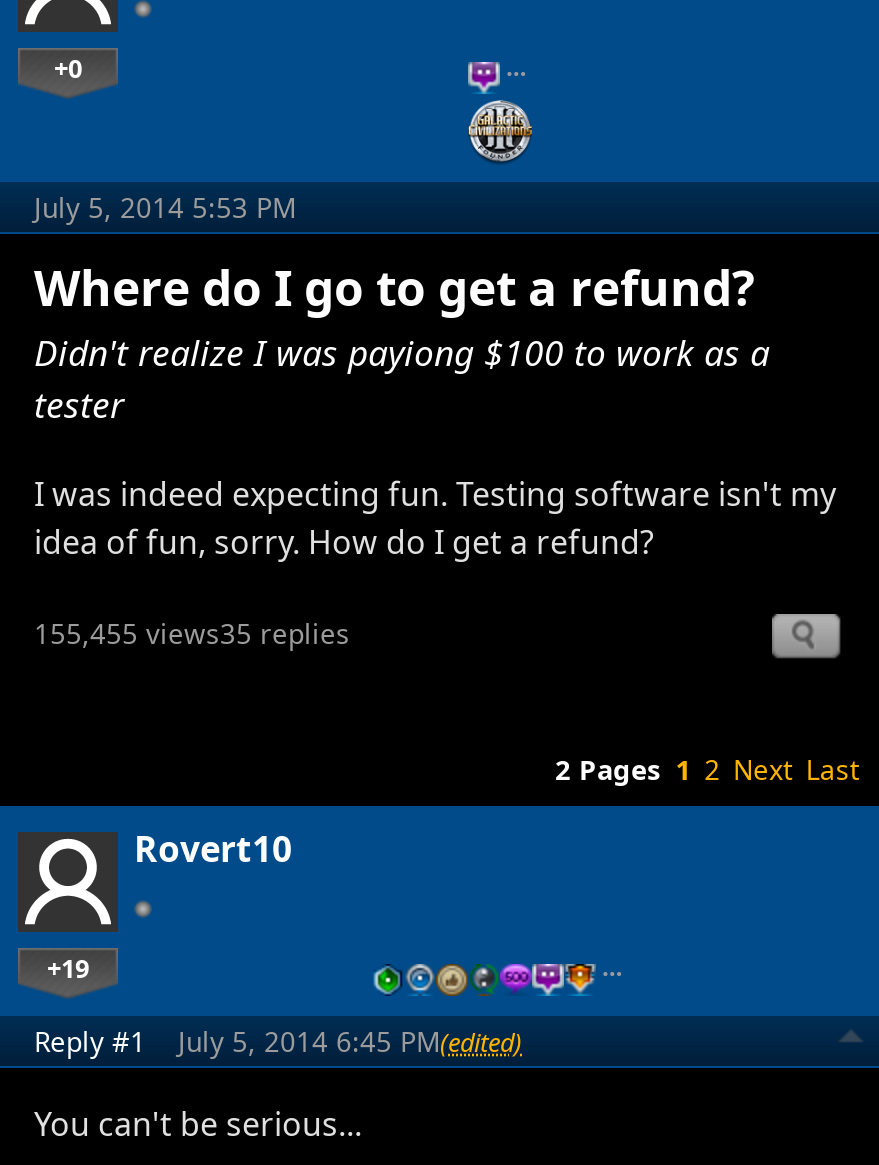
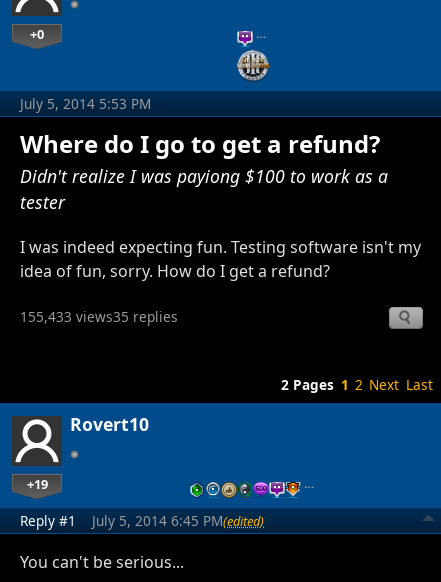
- 155,455 views35 replies
+ 155,433 views35 replies
